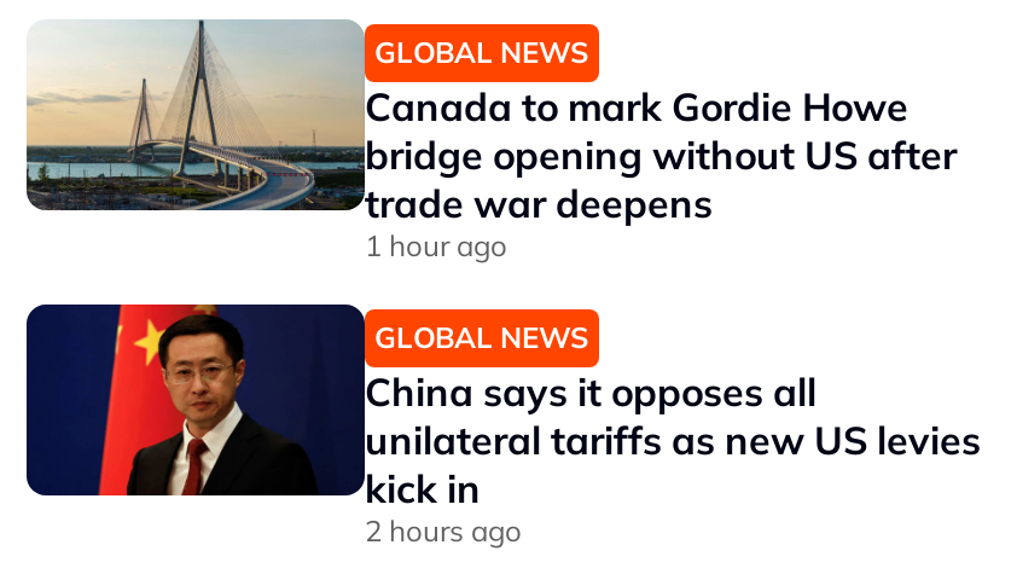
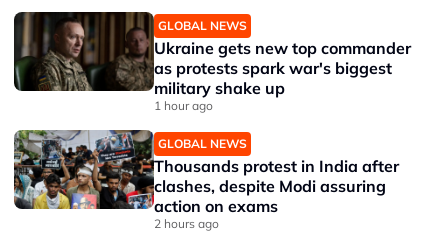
- [image]
- Canada to mark Gordie Howe
- bridge opening without US after
- trade war deepens
+ [image]
+ Ukraine gets new top commander
+ as protests spark war's biggest
+ military shake up

- [image]
- China says it opposes all
- unilateral tariffs as new US levies
- kick in
+ [image]
+ Thousands protest in India after
+ clashes, despite Modi assuring
+ action on exams
